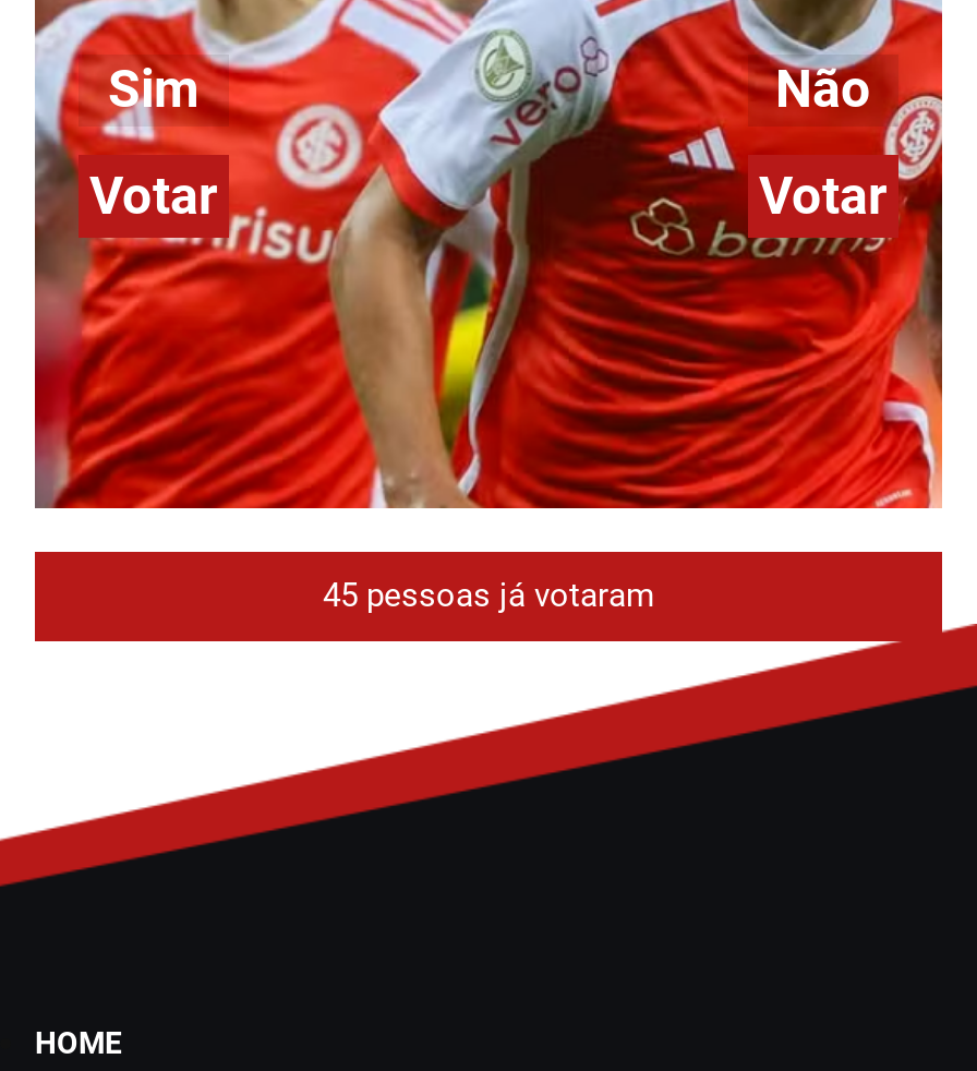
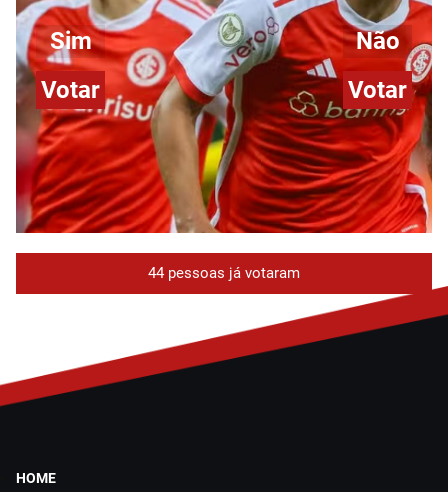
- 45 pessoas já votaram
+ 44 pessoas já votaram
